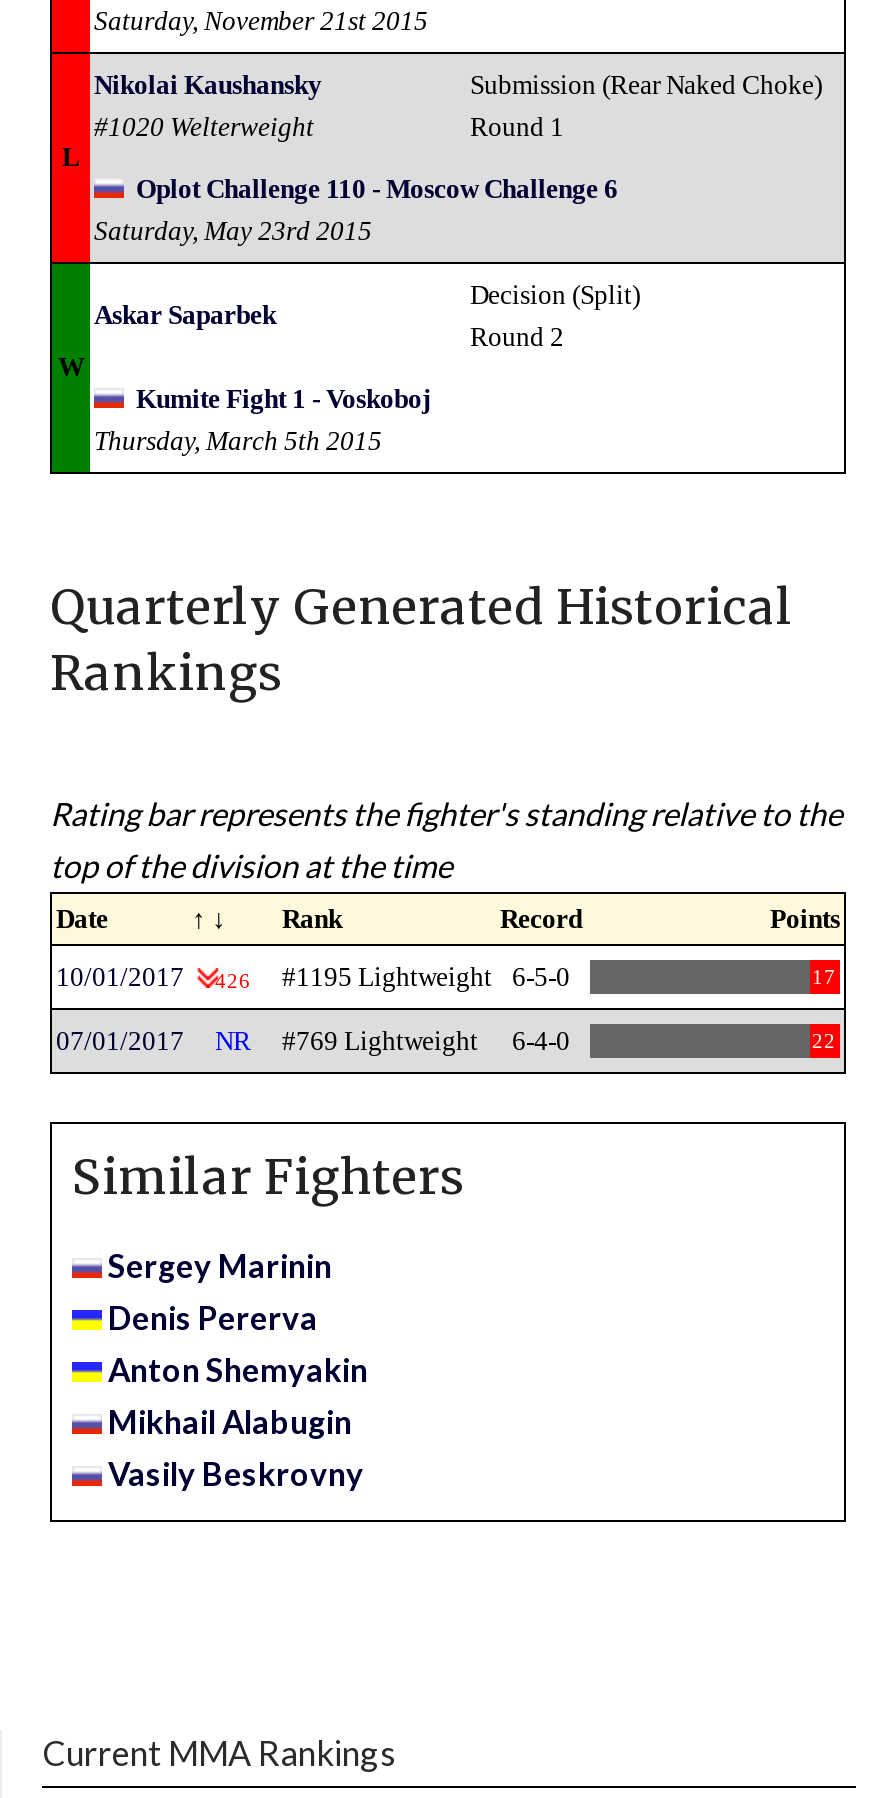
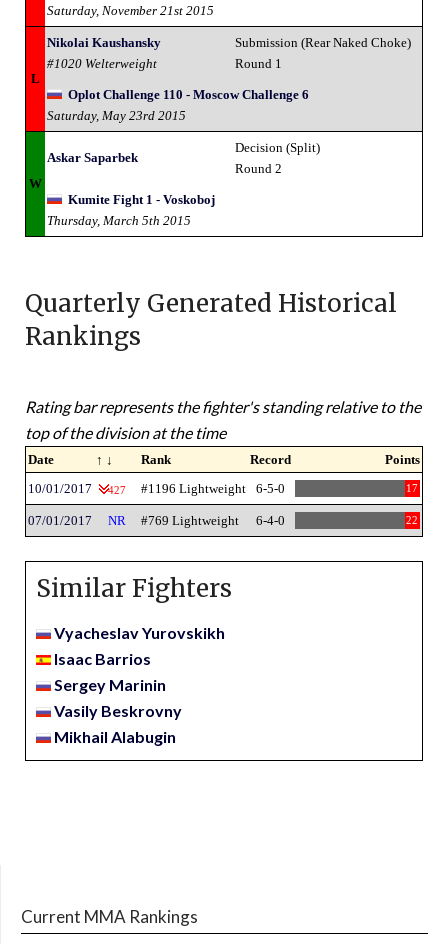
- 426
+ 427

- #1195 Lightweight
+ #1196 Lightweight

+ Vyacheslav Yurovskikh
+ Isaac Barrios

- Denis Pererva
- Anton Shemyakin

moved down: Mikhail Alabugin

moved up: Vasily Beskrovny
